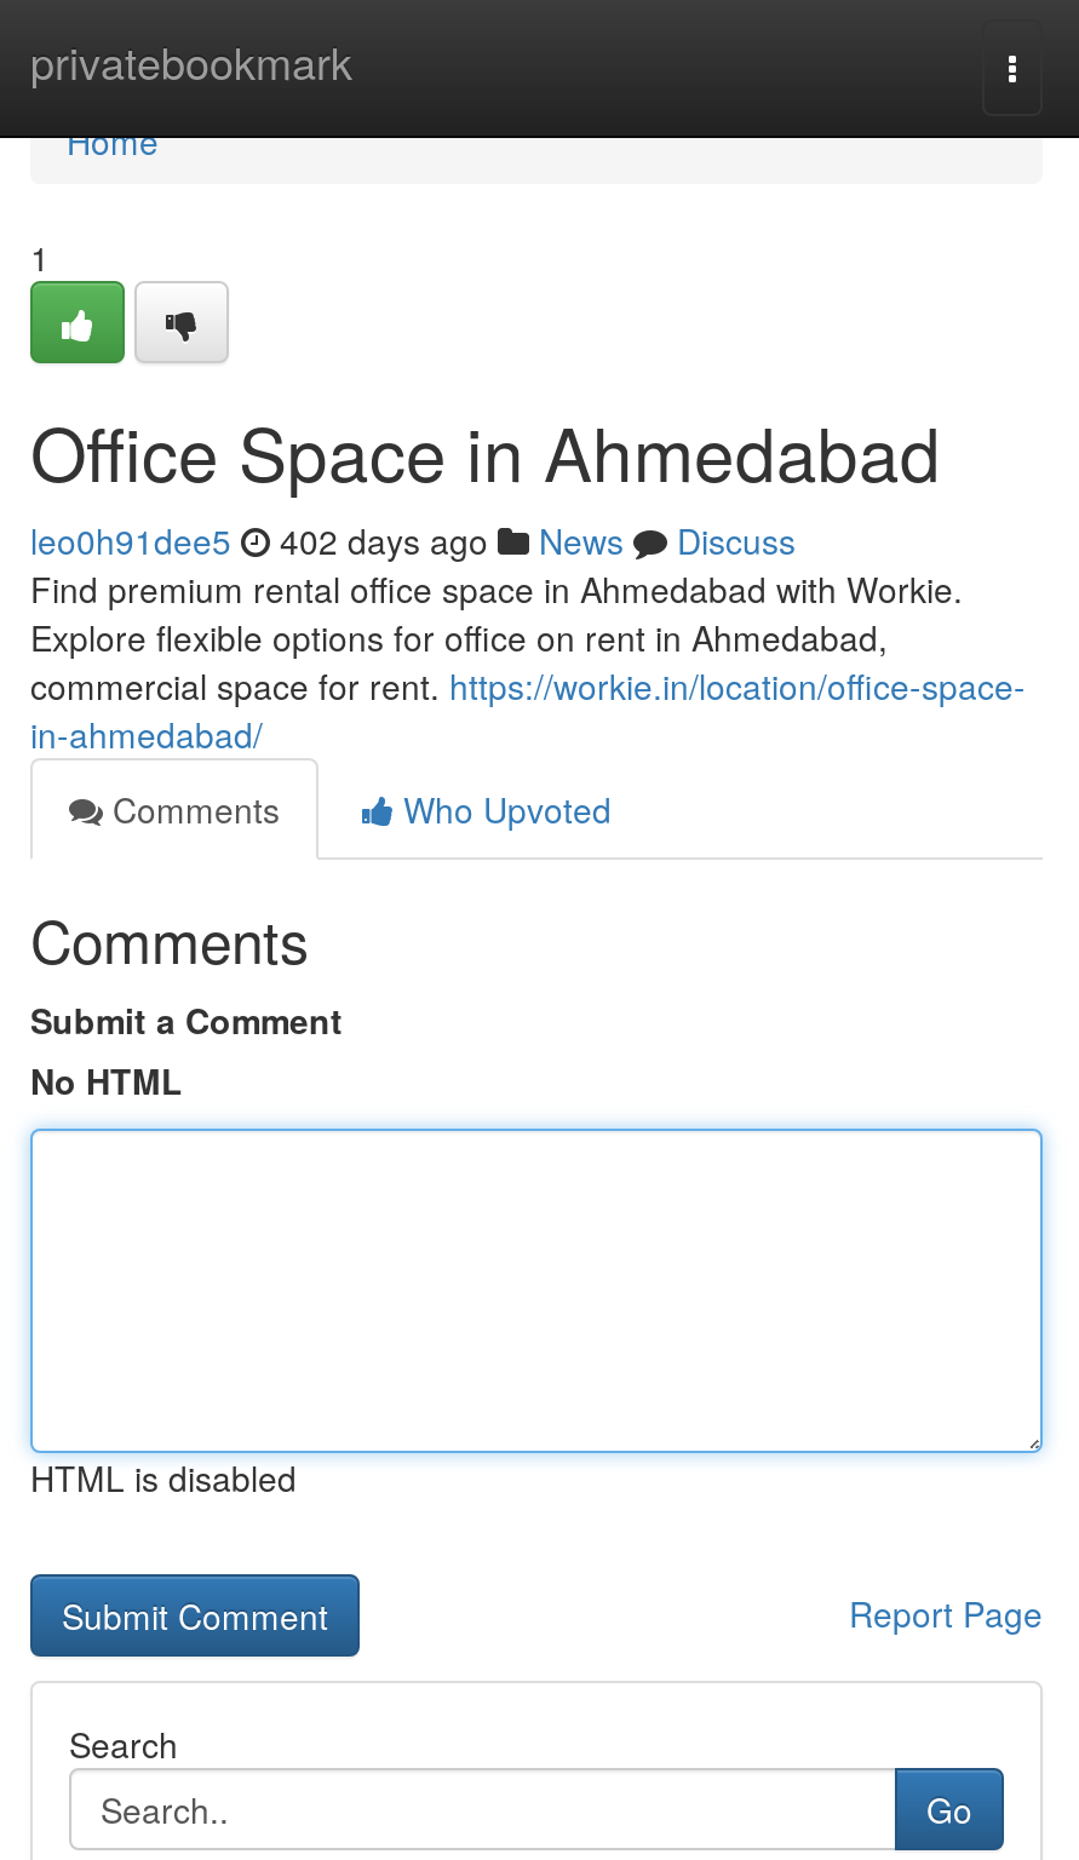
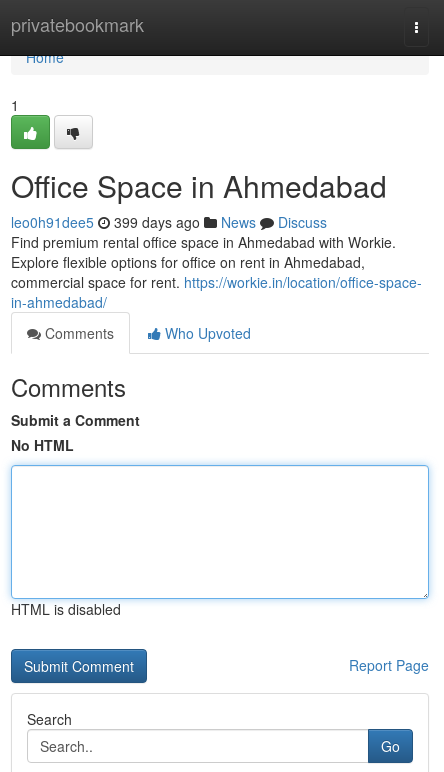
- leo0h91dee5 402 days ago News Discuss
+ leo0h91dee5 399 days ago News Discuss
